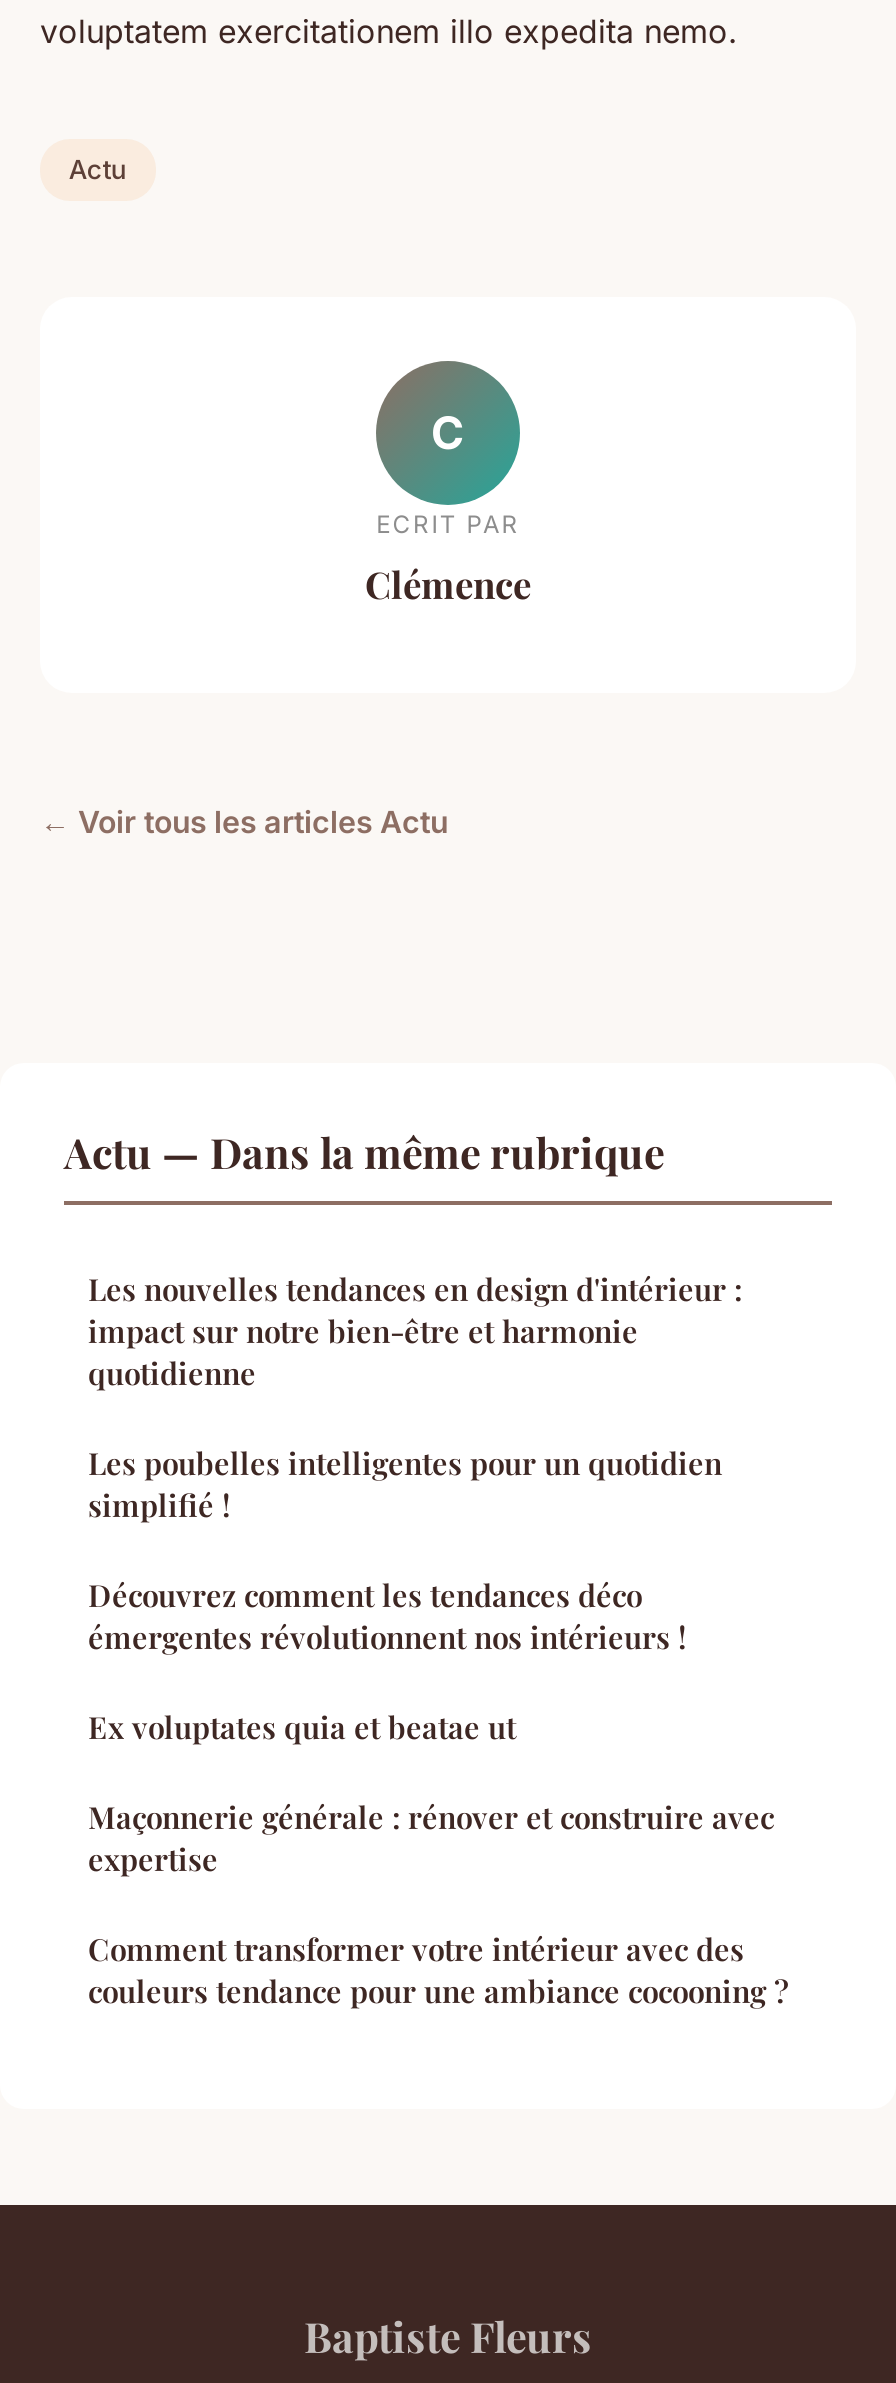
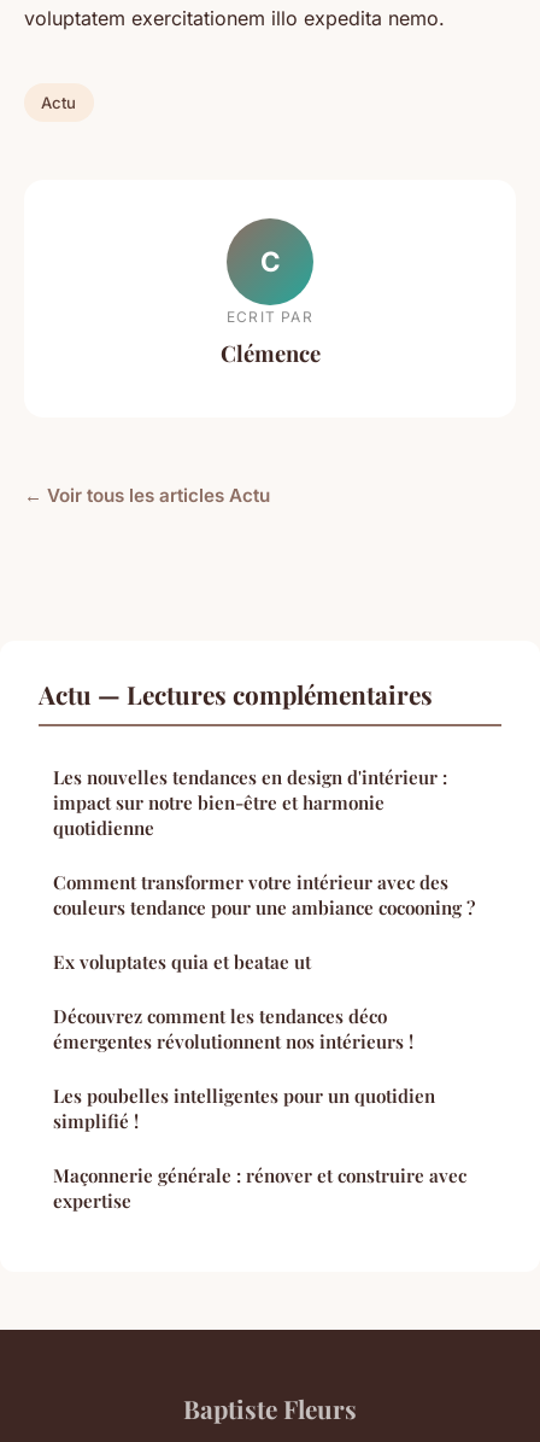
- Actu — Dans la même rubrique
+ Actu — Lectures complémentaires

moved down: Ex voluptates quia et beatae ut | Découvrez comment les tendances déco | émergentes révolutionnent nos intérieurs ! | Les poubelles intelligentes pour un quotidien | simplifié ! | Maçonnerie générale : rénover et construire avec | expertise

moved up: Comment transformer votre intérieur avec des | couleurs tendance pour une ambiance cocooning ?
